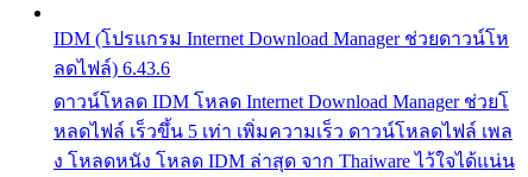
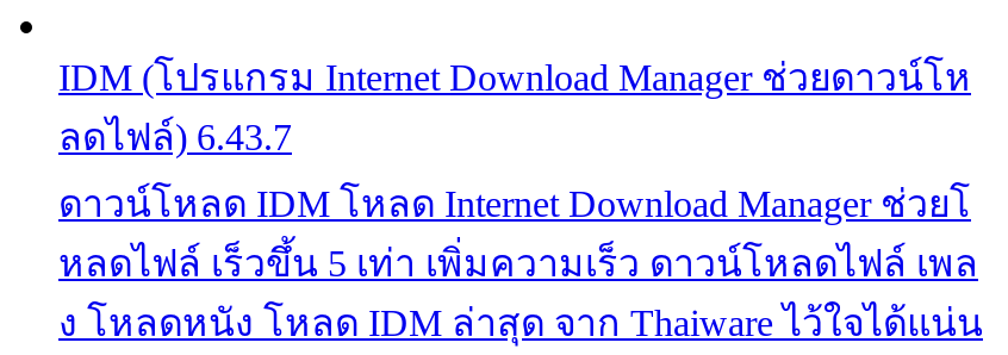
- ลดไฟล์) 6.43.6
+ ลดไฟล์) 6.43.7
